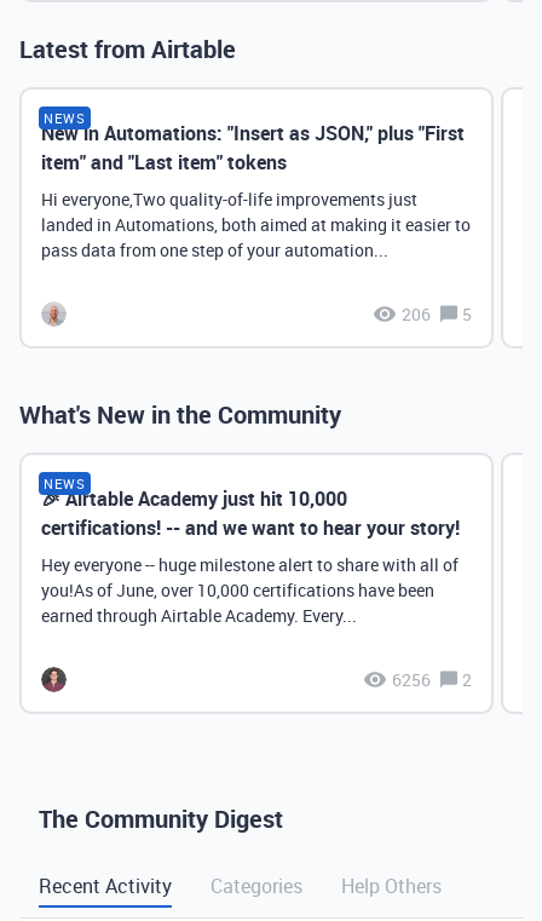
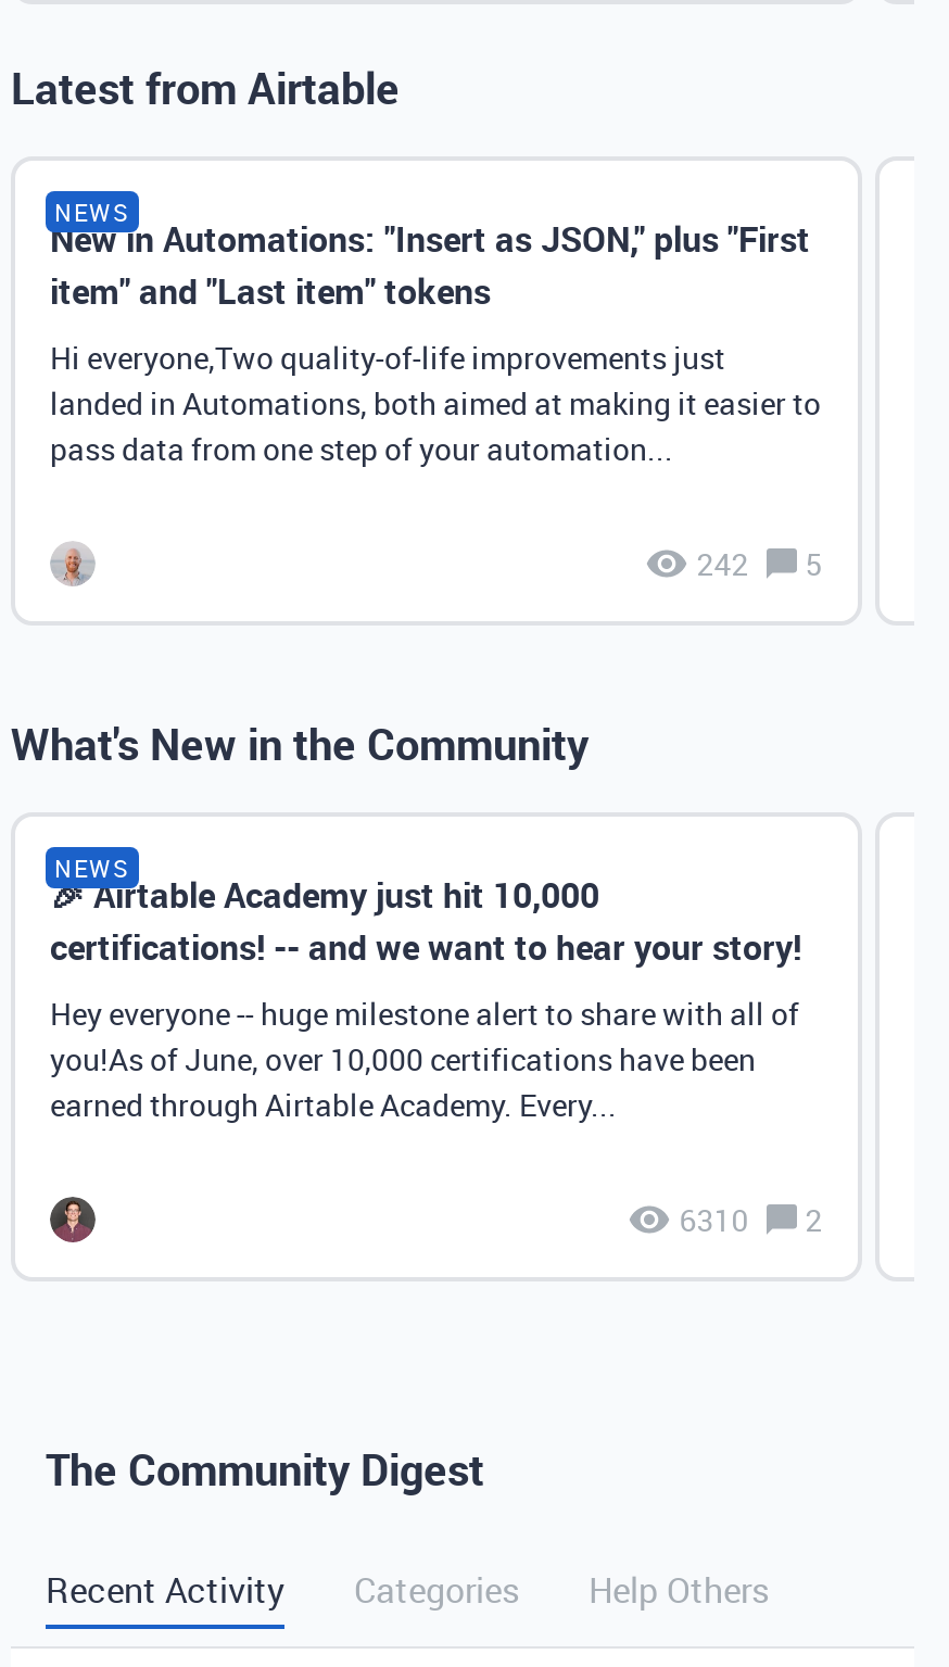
- 206 5
+ 242 5

- 6256 2
+ 6310 2
